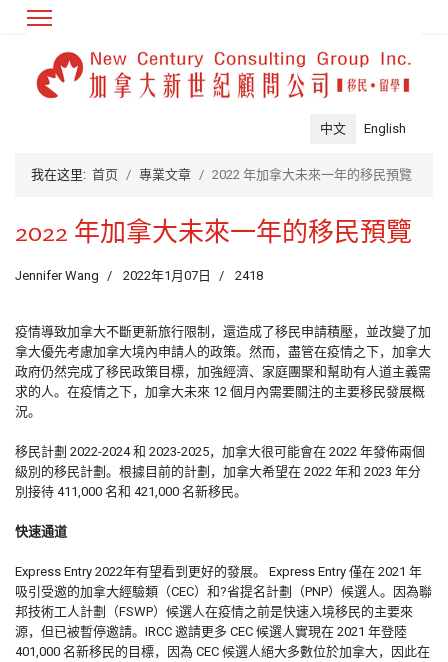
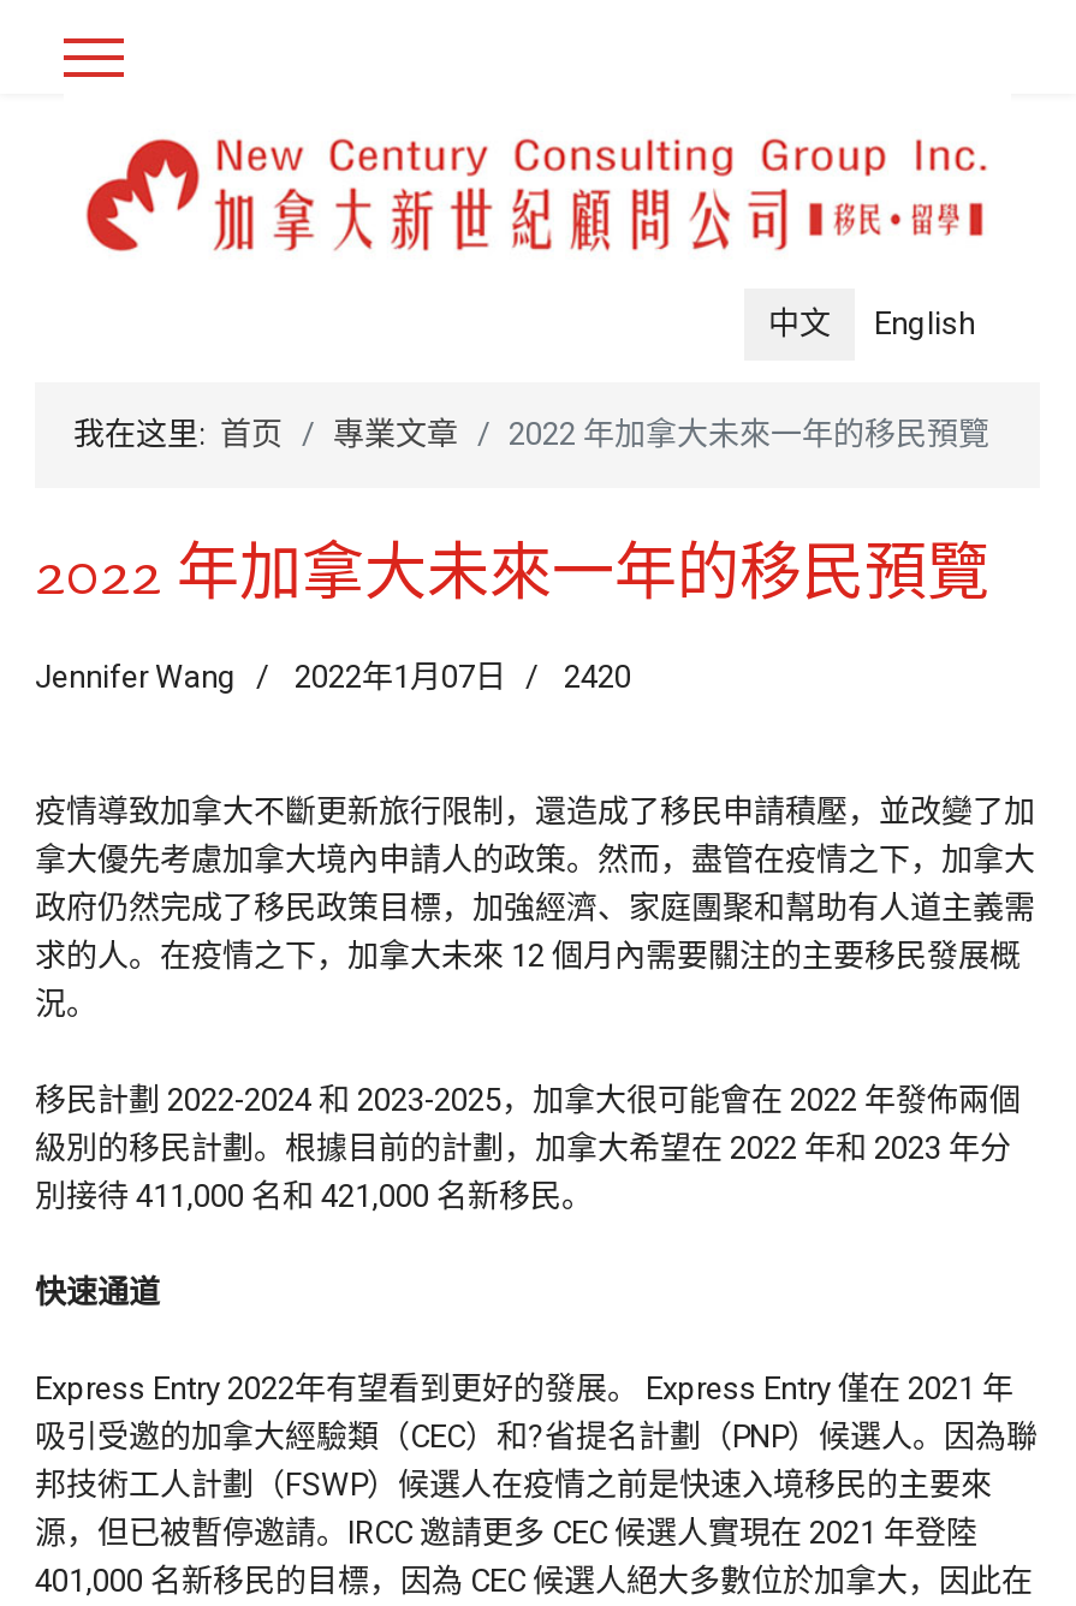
- Jennifer Wang 2022年1月07日 2418
+ Jennifer Wang 2022年1月07日 2420
